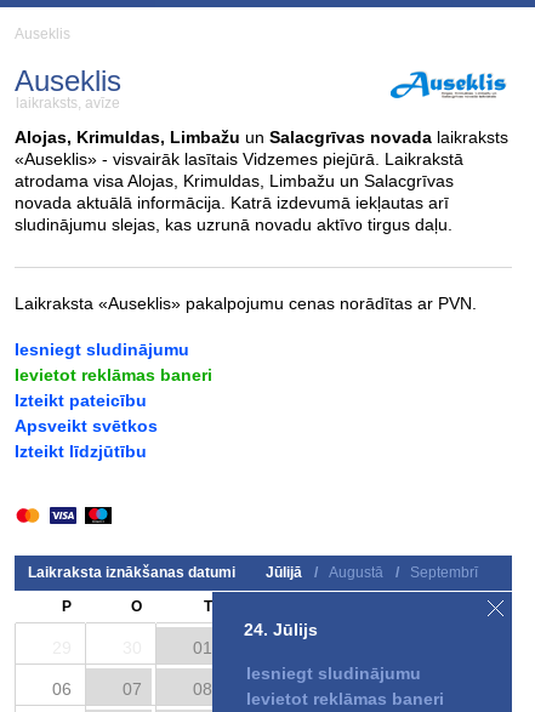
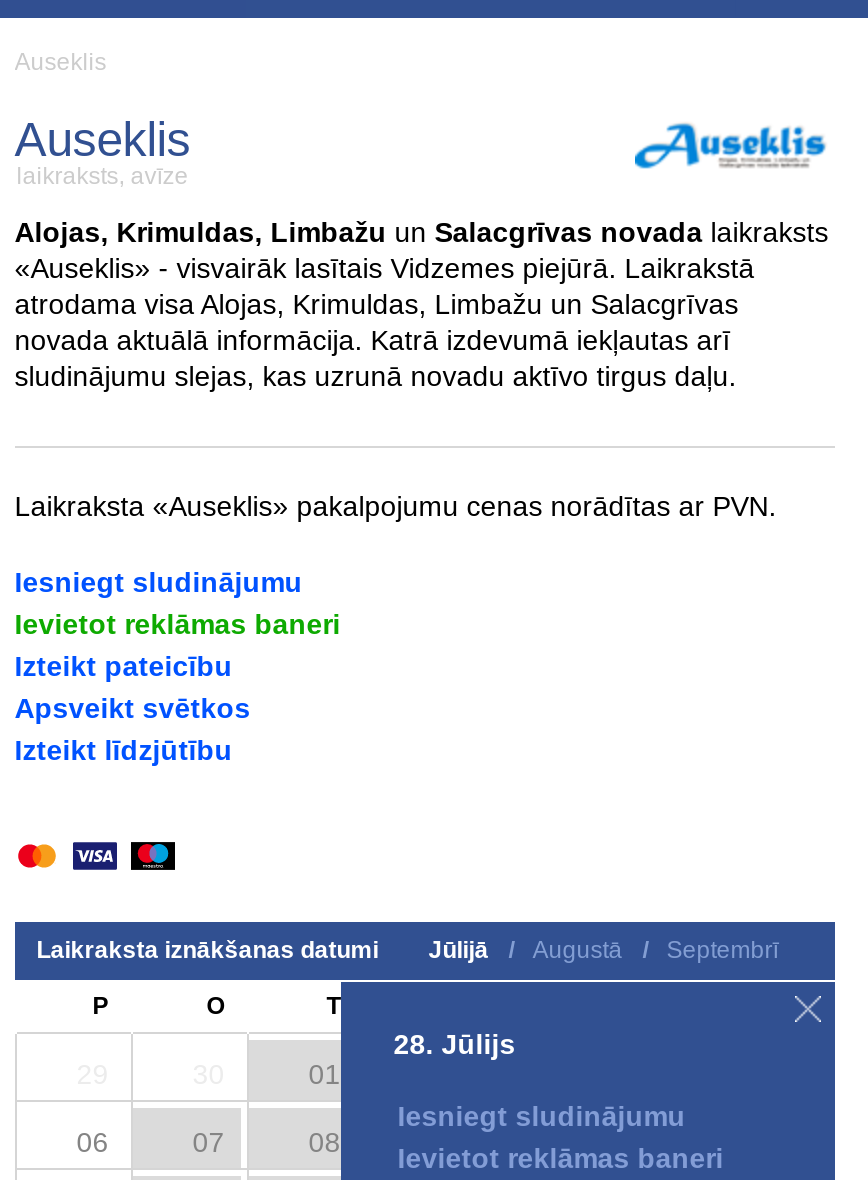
- 24. Jūlijs
+ 28. Jūlijs
